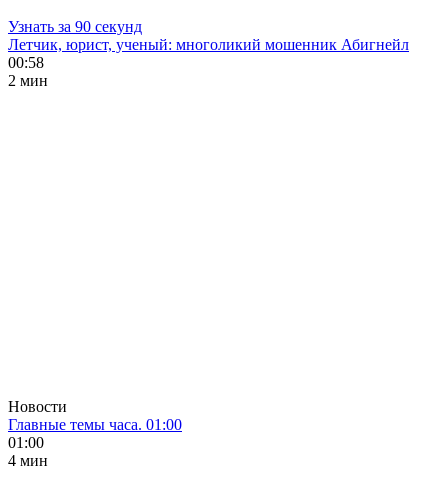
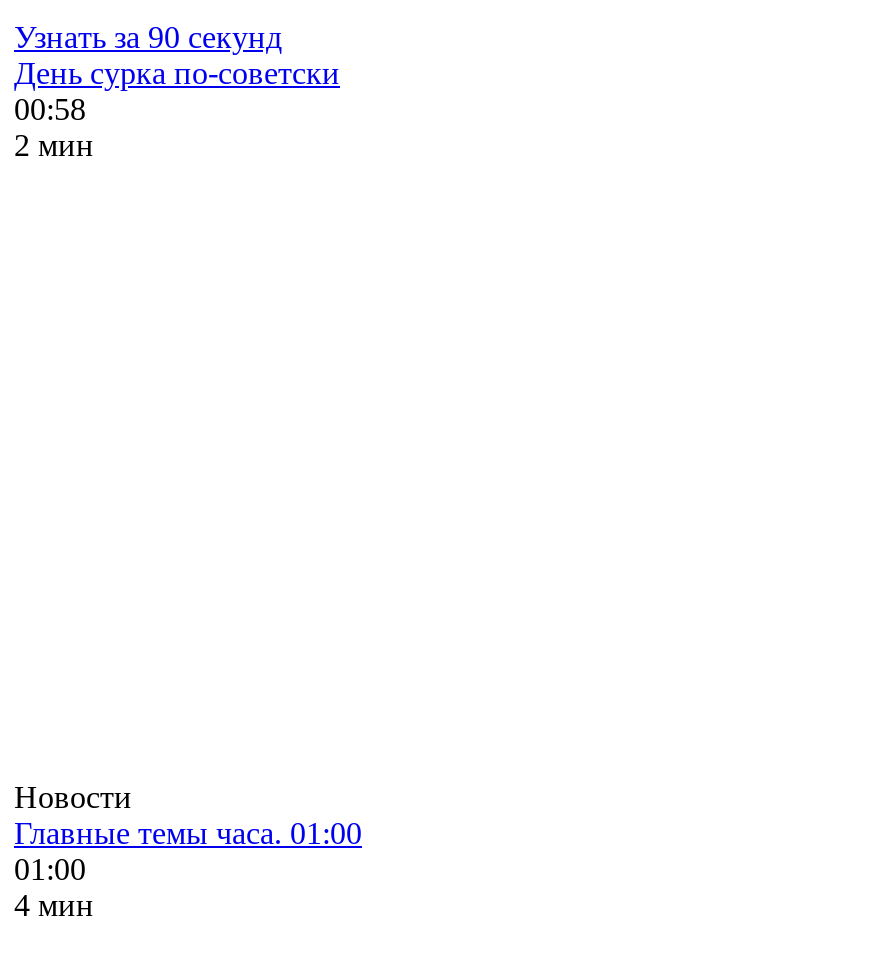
- Летчик, юрист, ученый: многоликий мошенник Абигнейл
+ День сурка по-советски
